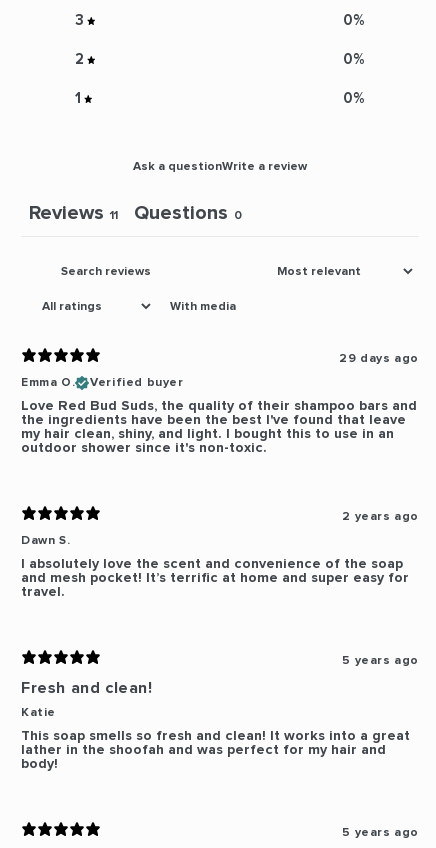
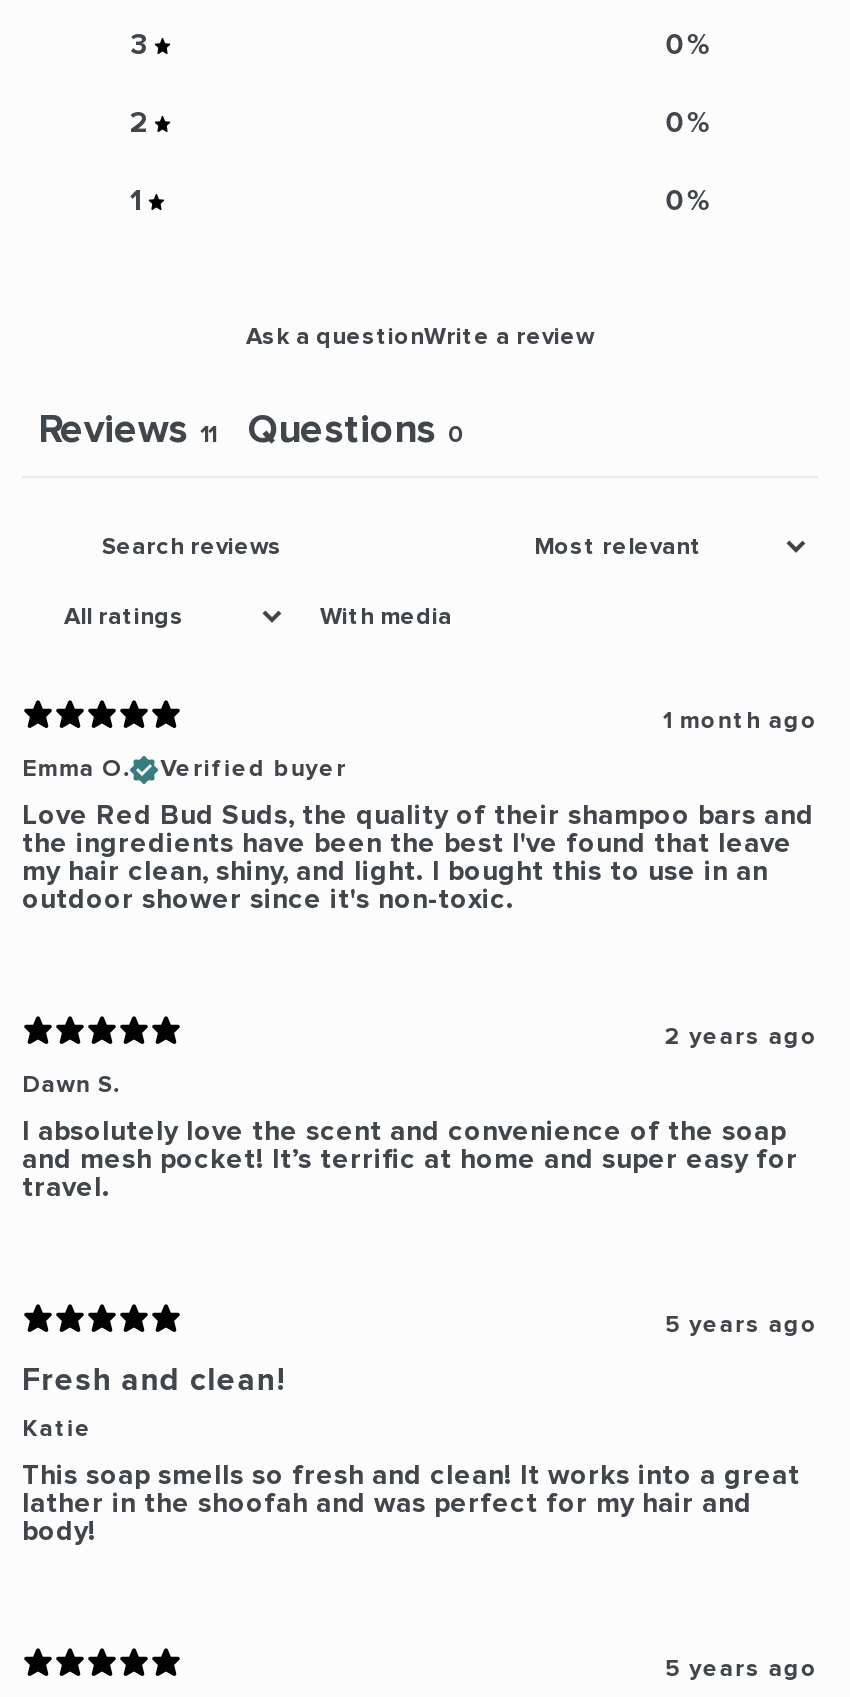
- 29 days ago
+ 1 month ago
